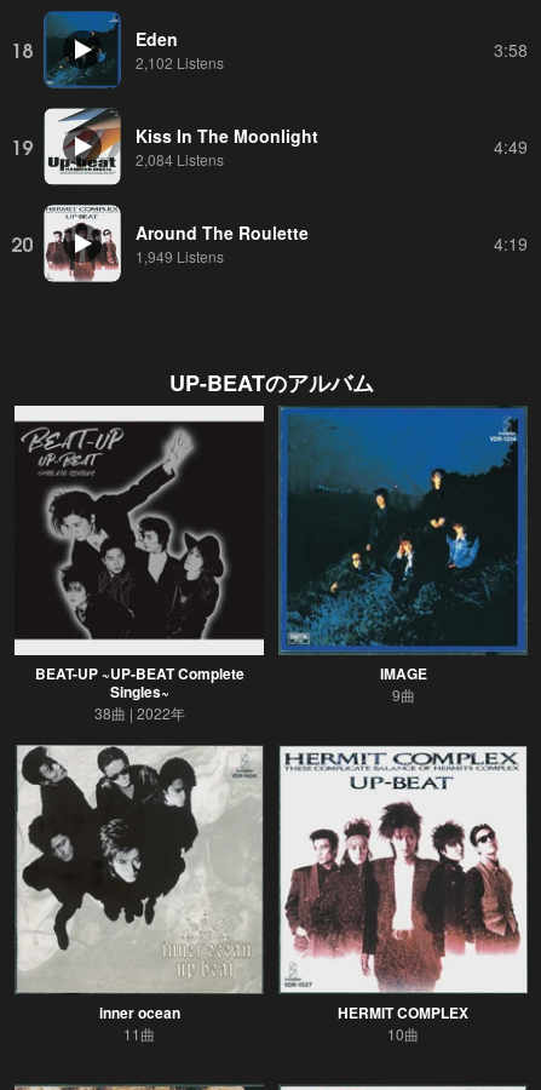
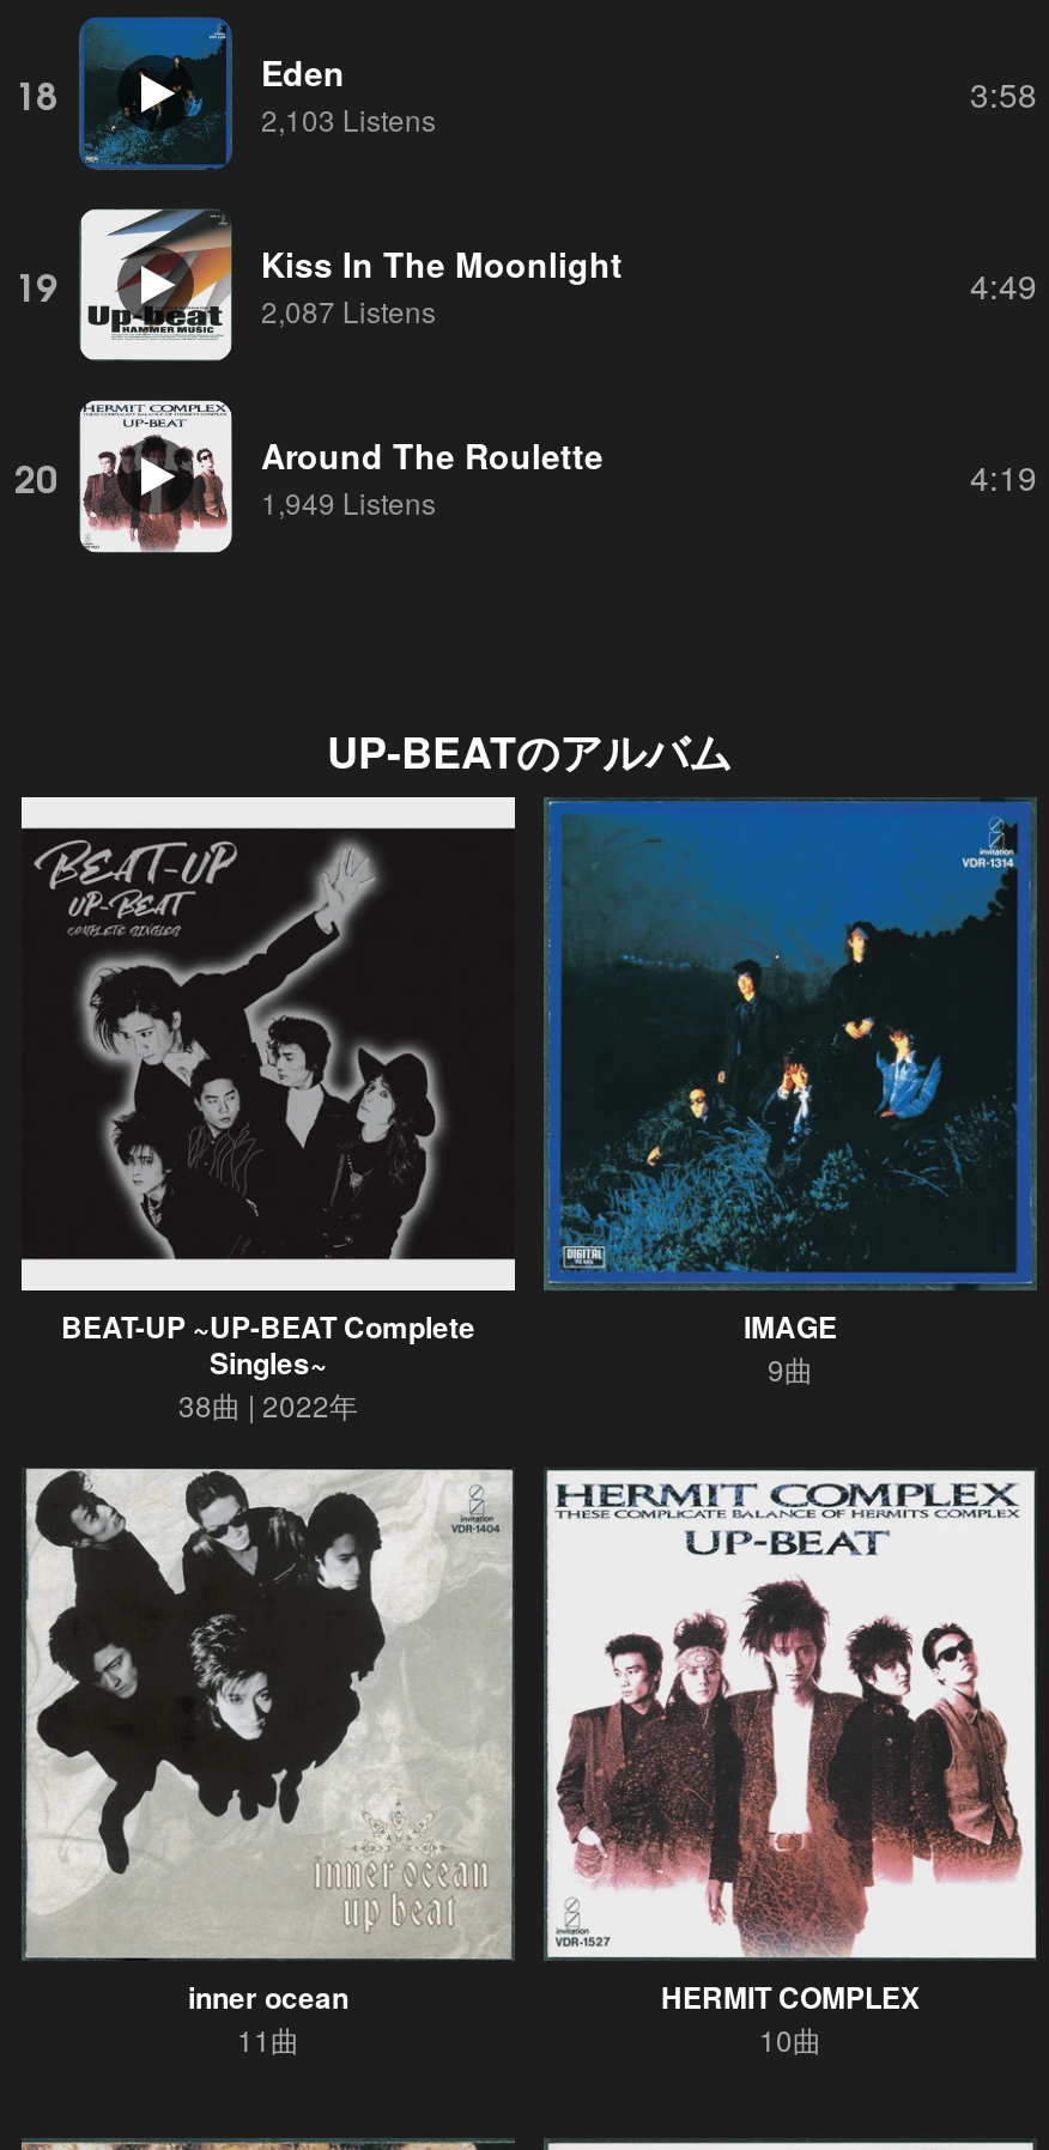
- 2,102 Listens
+ 2,103 Listens

- 2,084 Listens
+ 2,087 Listens
